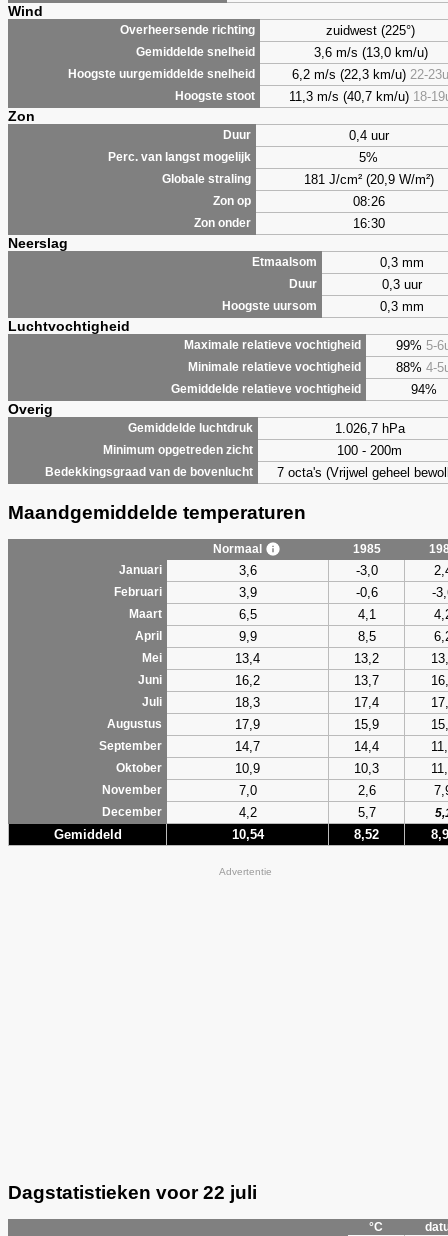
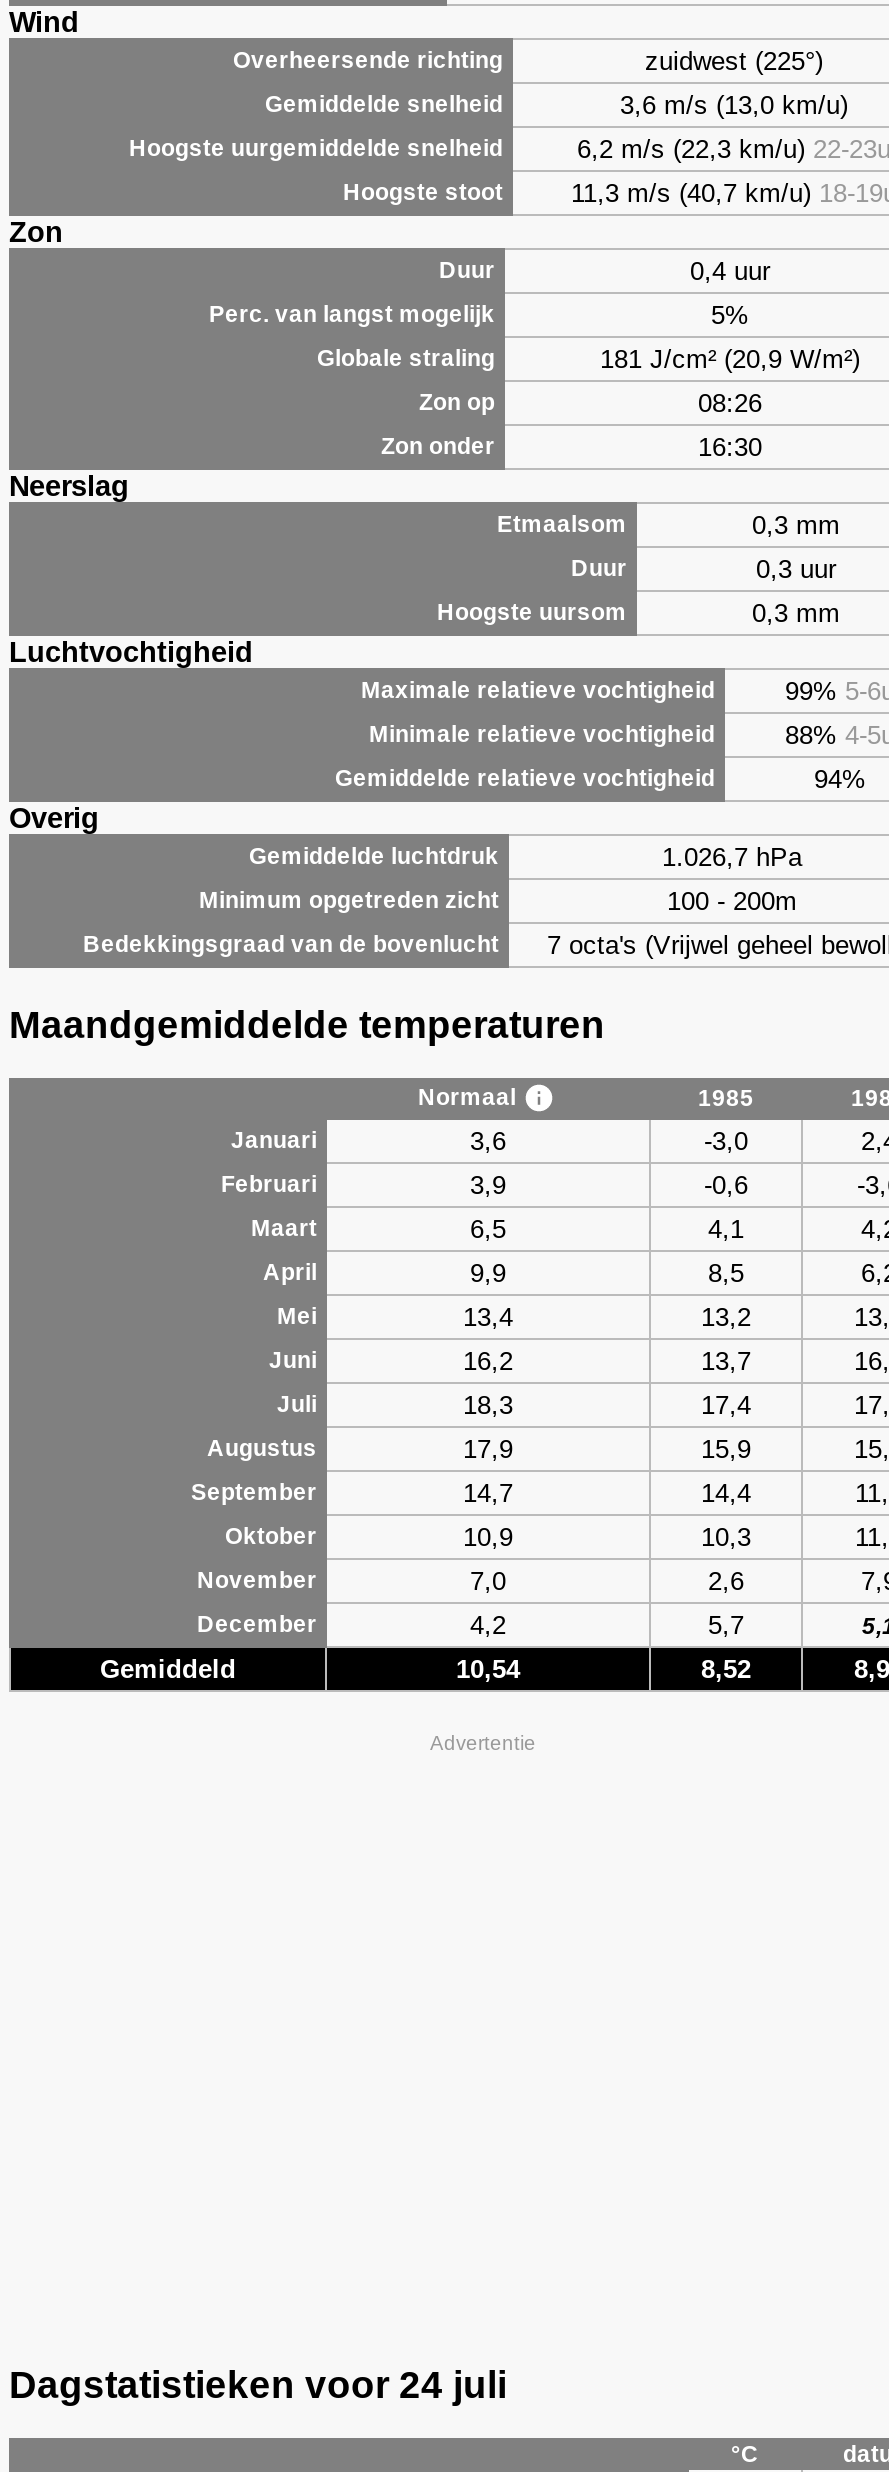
- Dagstatistieken voor 22 juli
+ Dagstatistieken voor 24 juli
